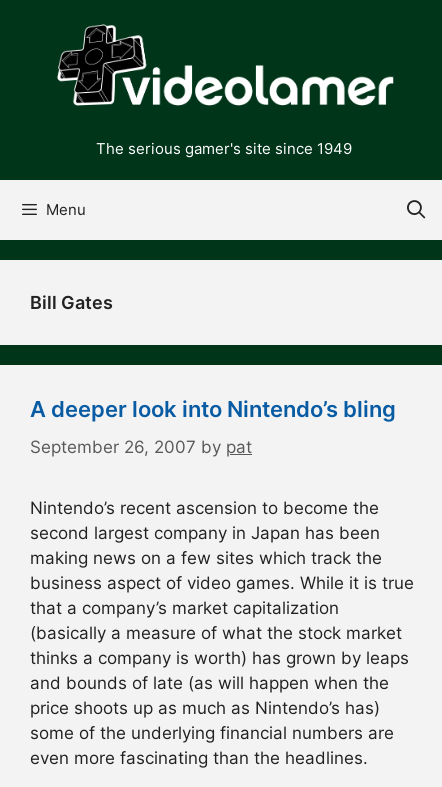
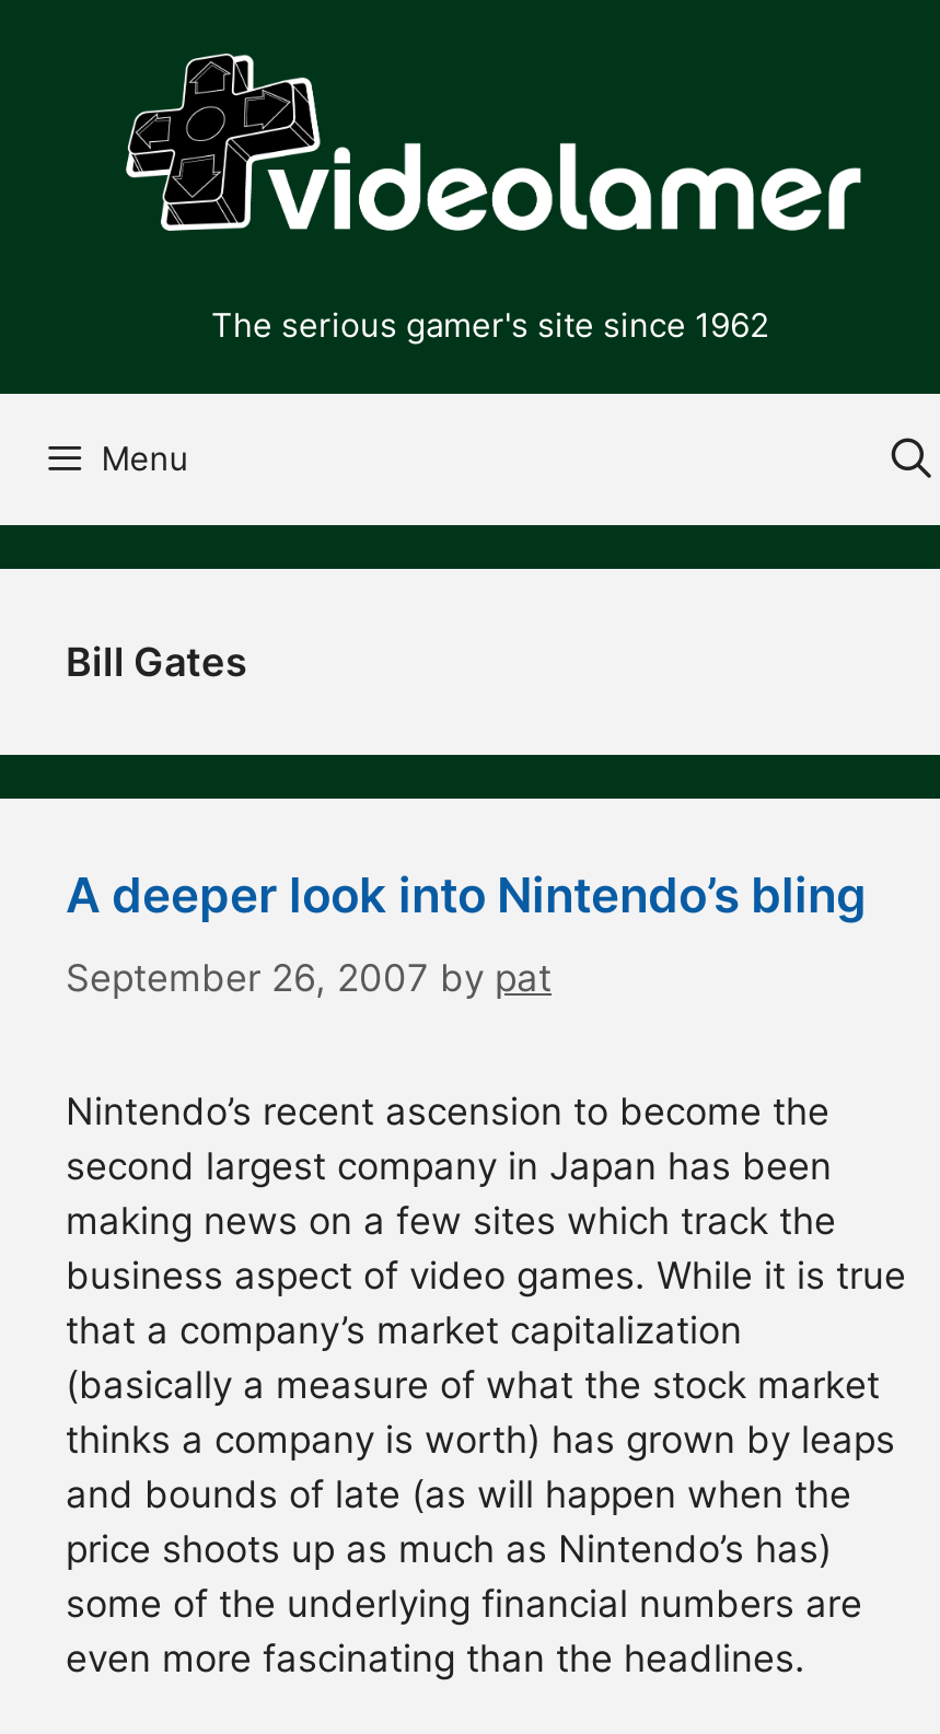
- The serious gamer's site since 1949
+ The serious gamer's site since 1962
